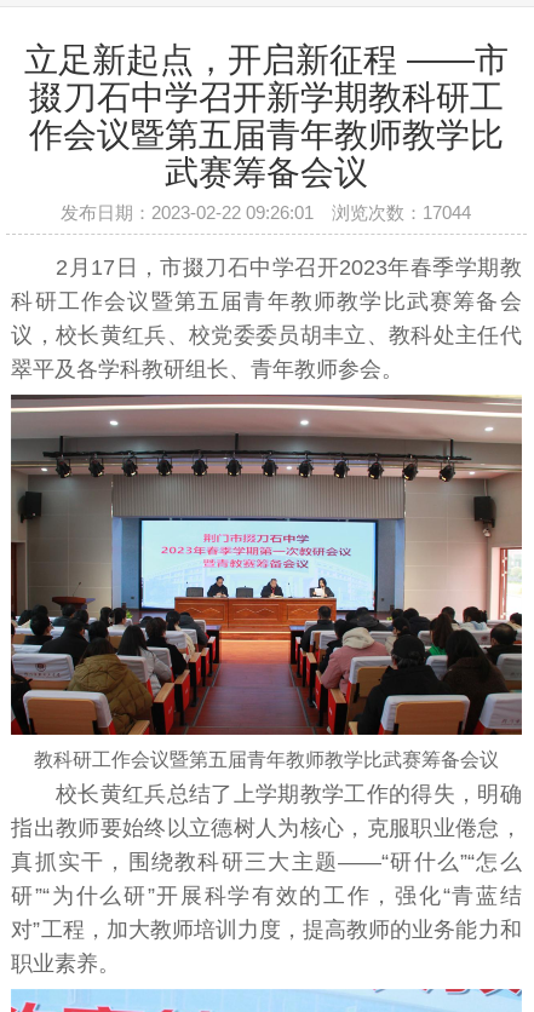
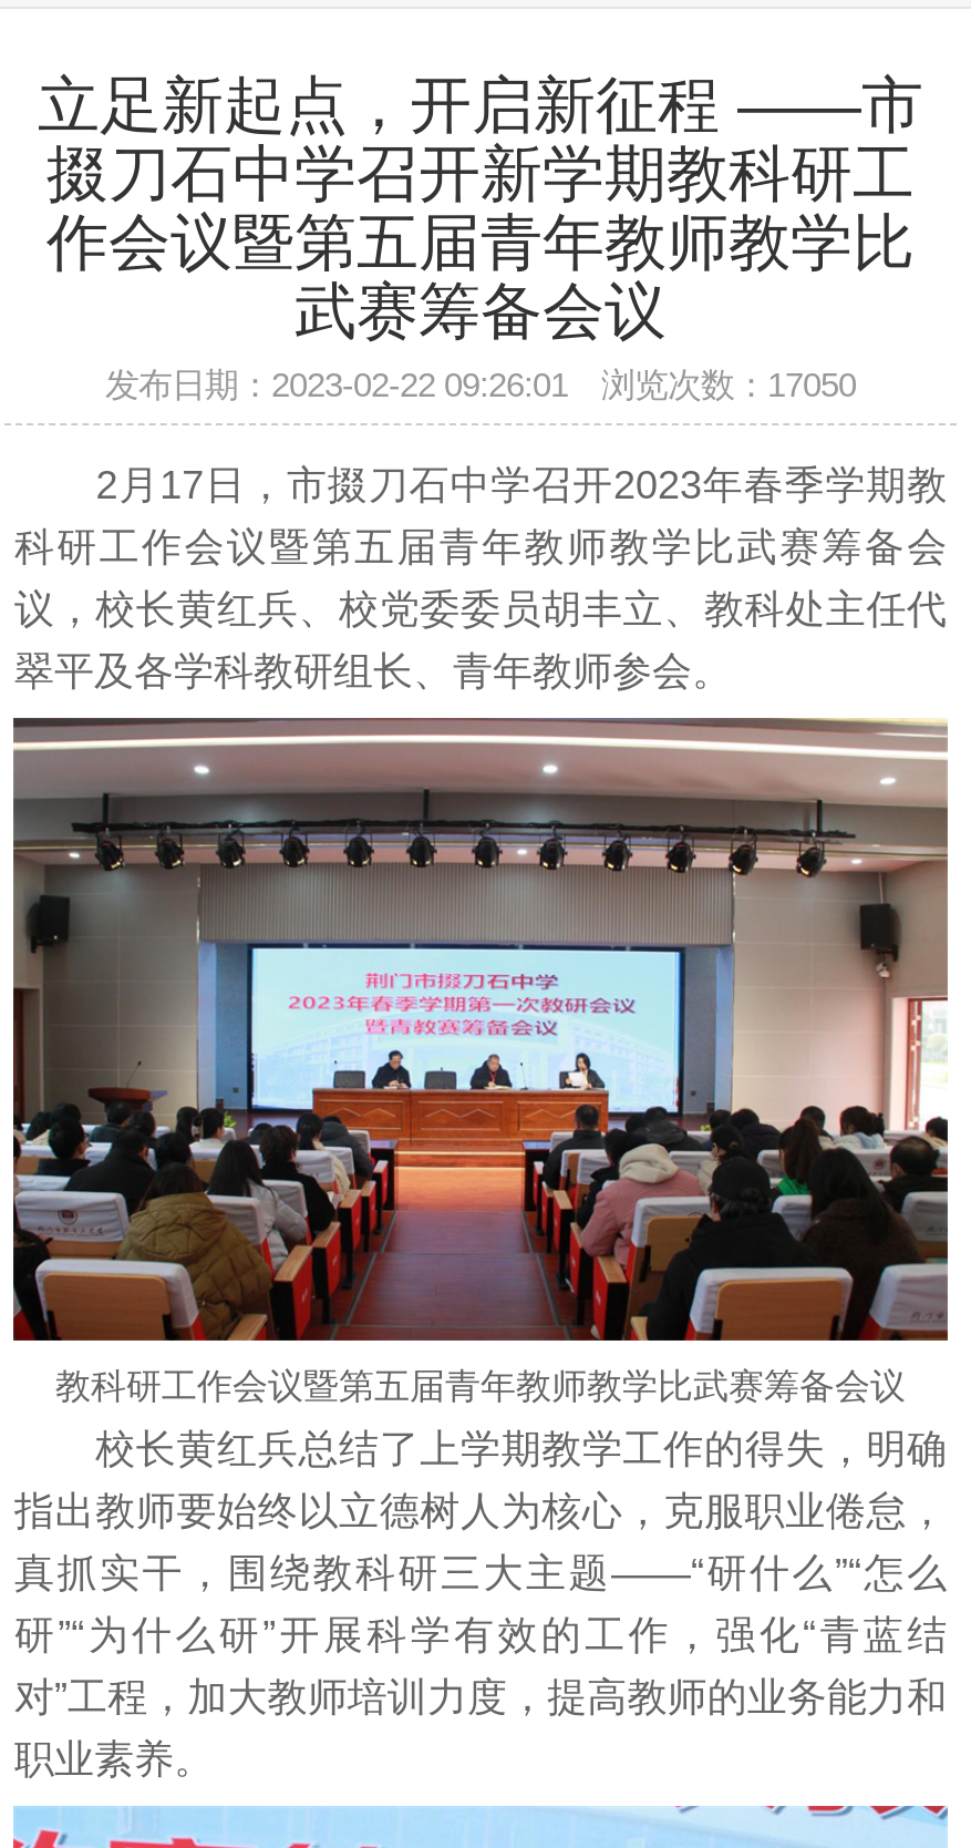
- 发布日期：2023-02-22 09:26:01 浏览次数：17044
+ 发布日期：2023-02-22 09:26:01 浏览次数：17050
